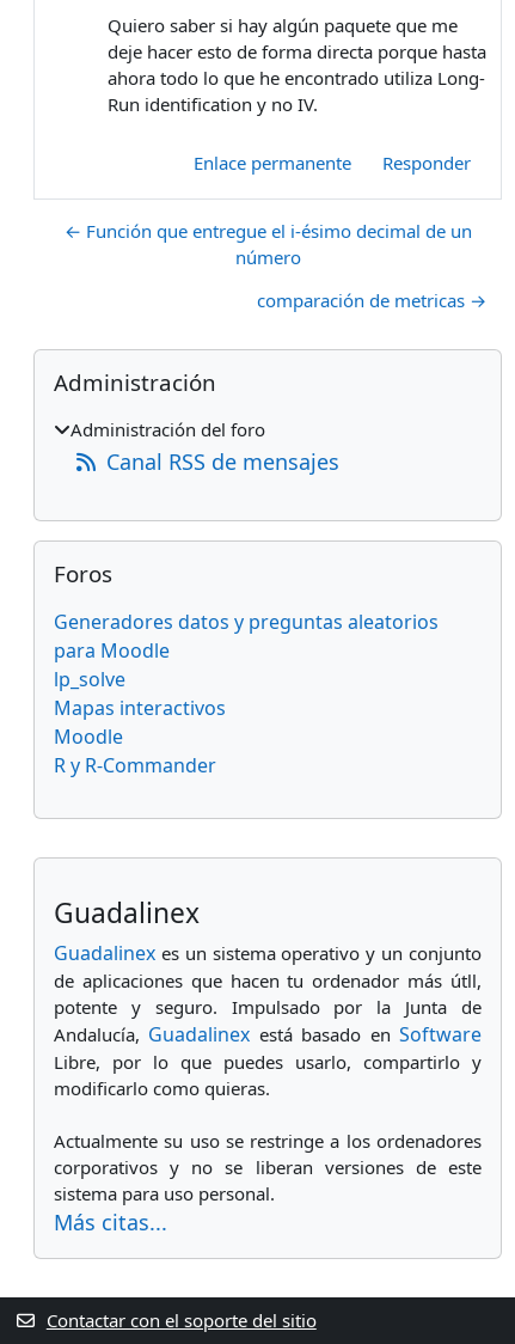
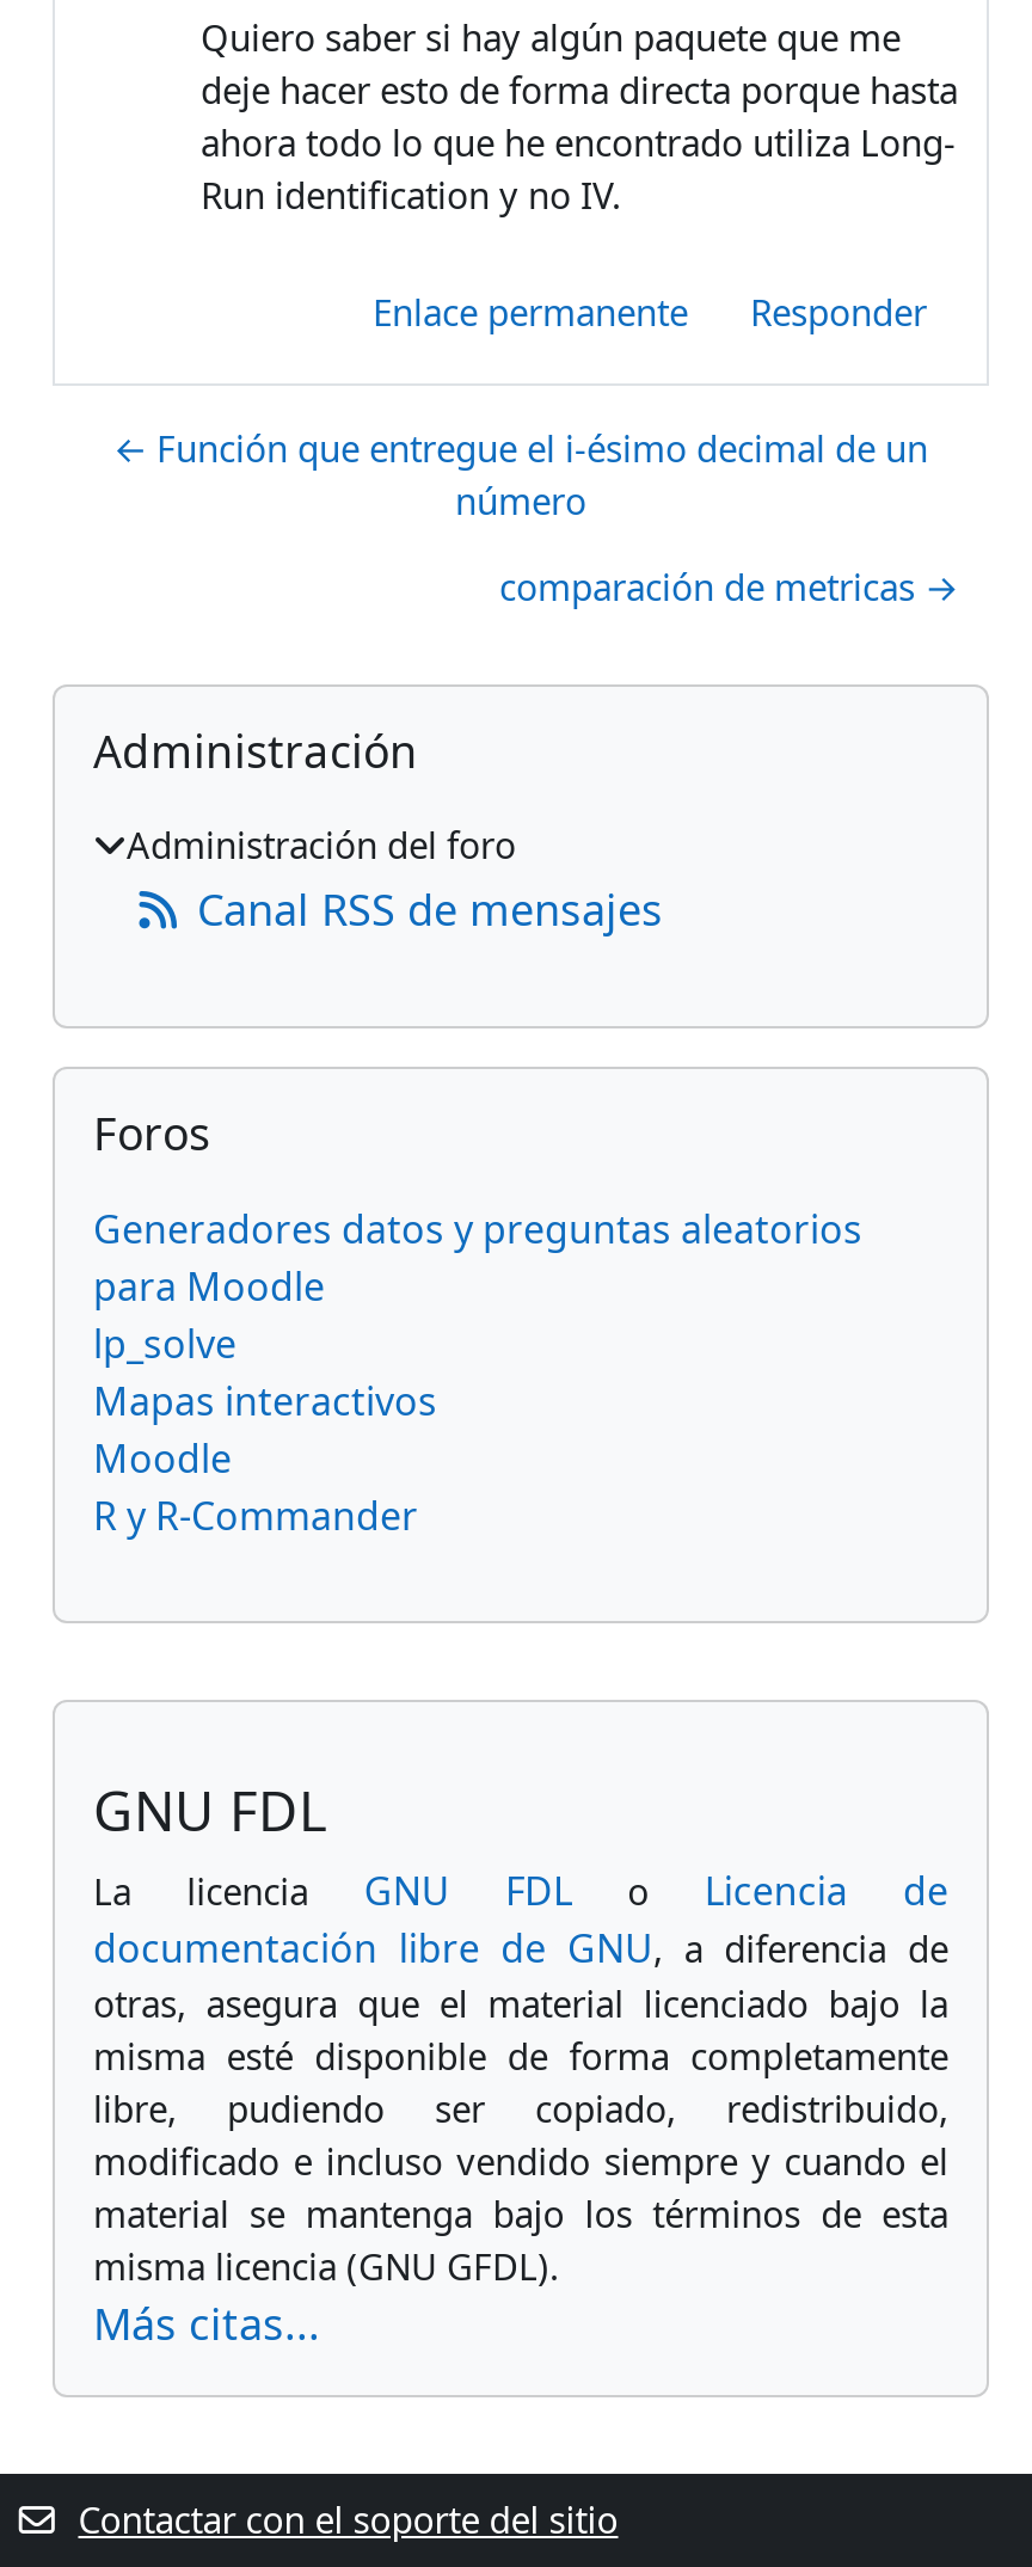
- Guadalinex
- Guadalinex es un sistema operativo y un conjunto
- de aplicaciones que hacen tu ordenador más útll,
- potente y seguro. Impulsado por la Junta de
- Andalucía, Guadalinex está basado en Software
- Libre, por lo que puedes usarlo, compartirlo y
- modificarlo como quieras.
- Actualmente su uso se restringe a los ordenadores
- corporativos y no se liberan versiones de este
- sistema para uso personal.
+ GNU FDL
+ La licencia GNU FDL o Licencia de
+ documentación libre de GNU, a diferencia de
+ otras, asegura que el material licenciado bajo la
+ misma esté disponible de forma completamente
+ libre, pudiendo ser copiado, redistribuido,
+ modificado e incluso vendido siempre y cuando el
+ material se mantenga bajo los términos de esta
+ misma licencia (GNU GFDL).
